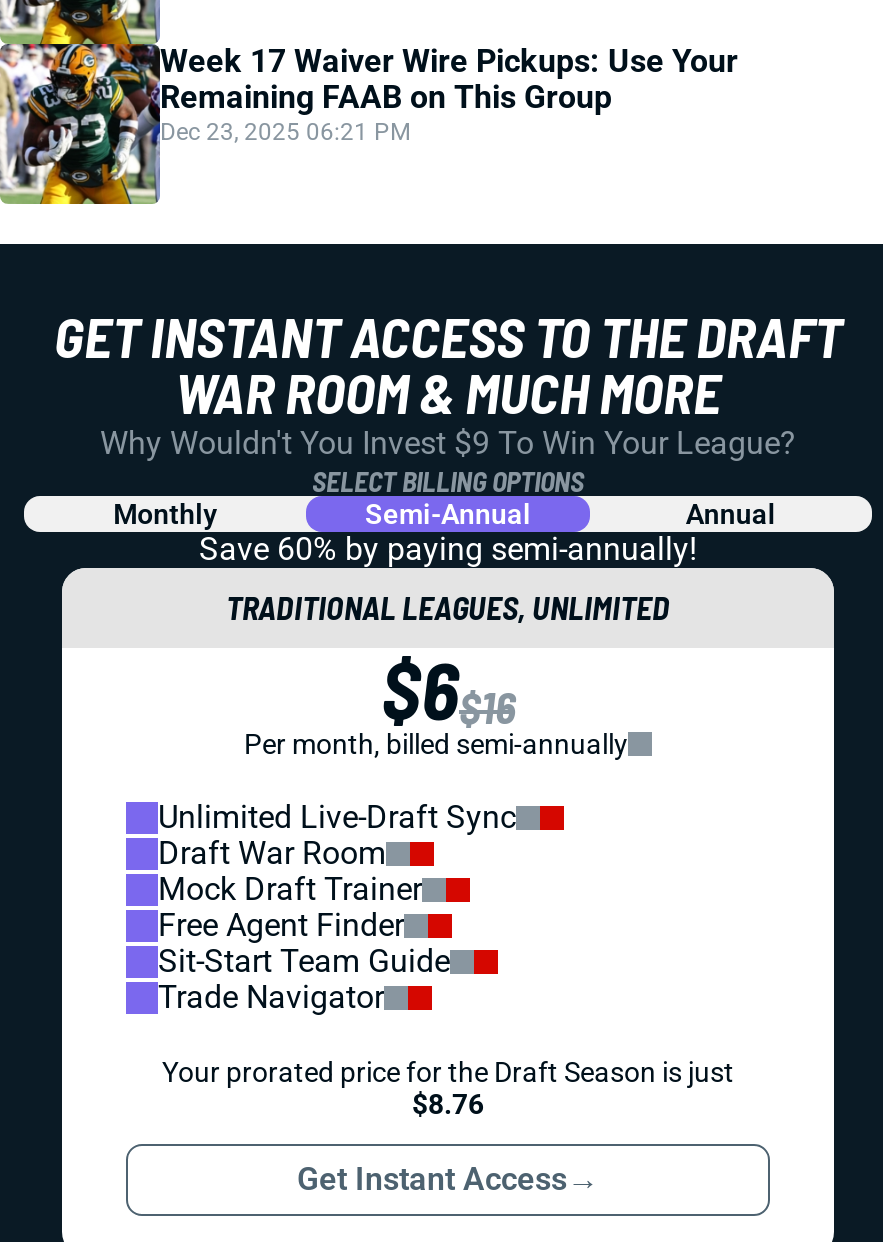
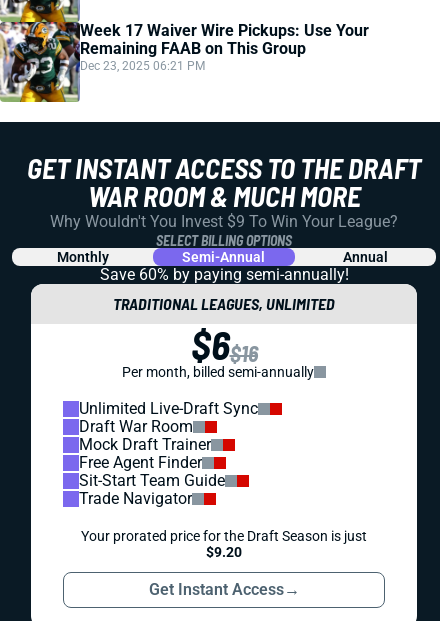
- $8.76
+ $9.20
